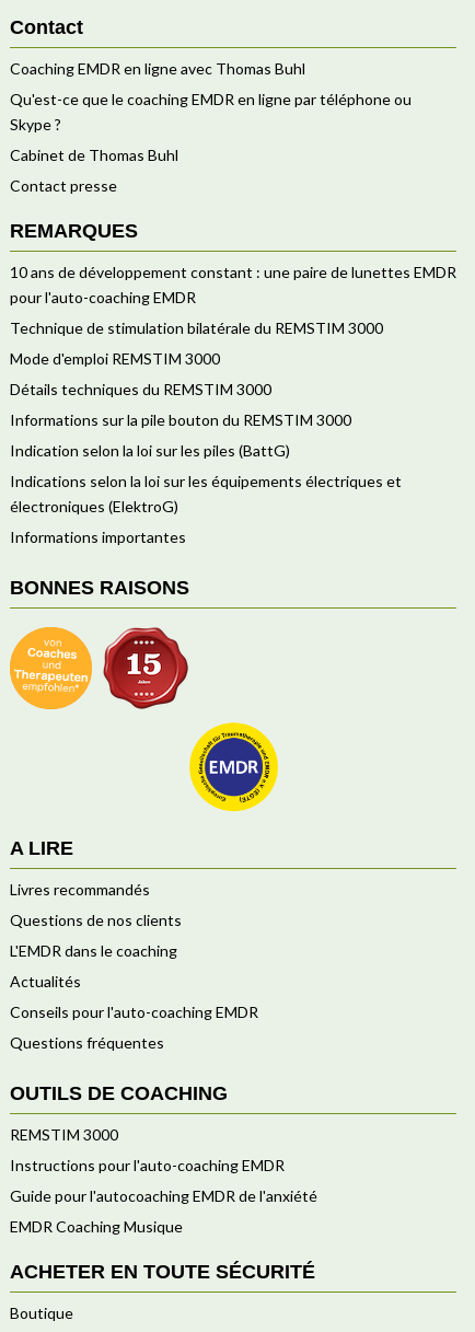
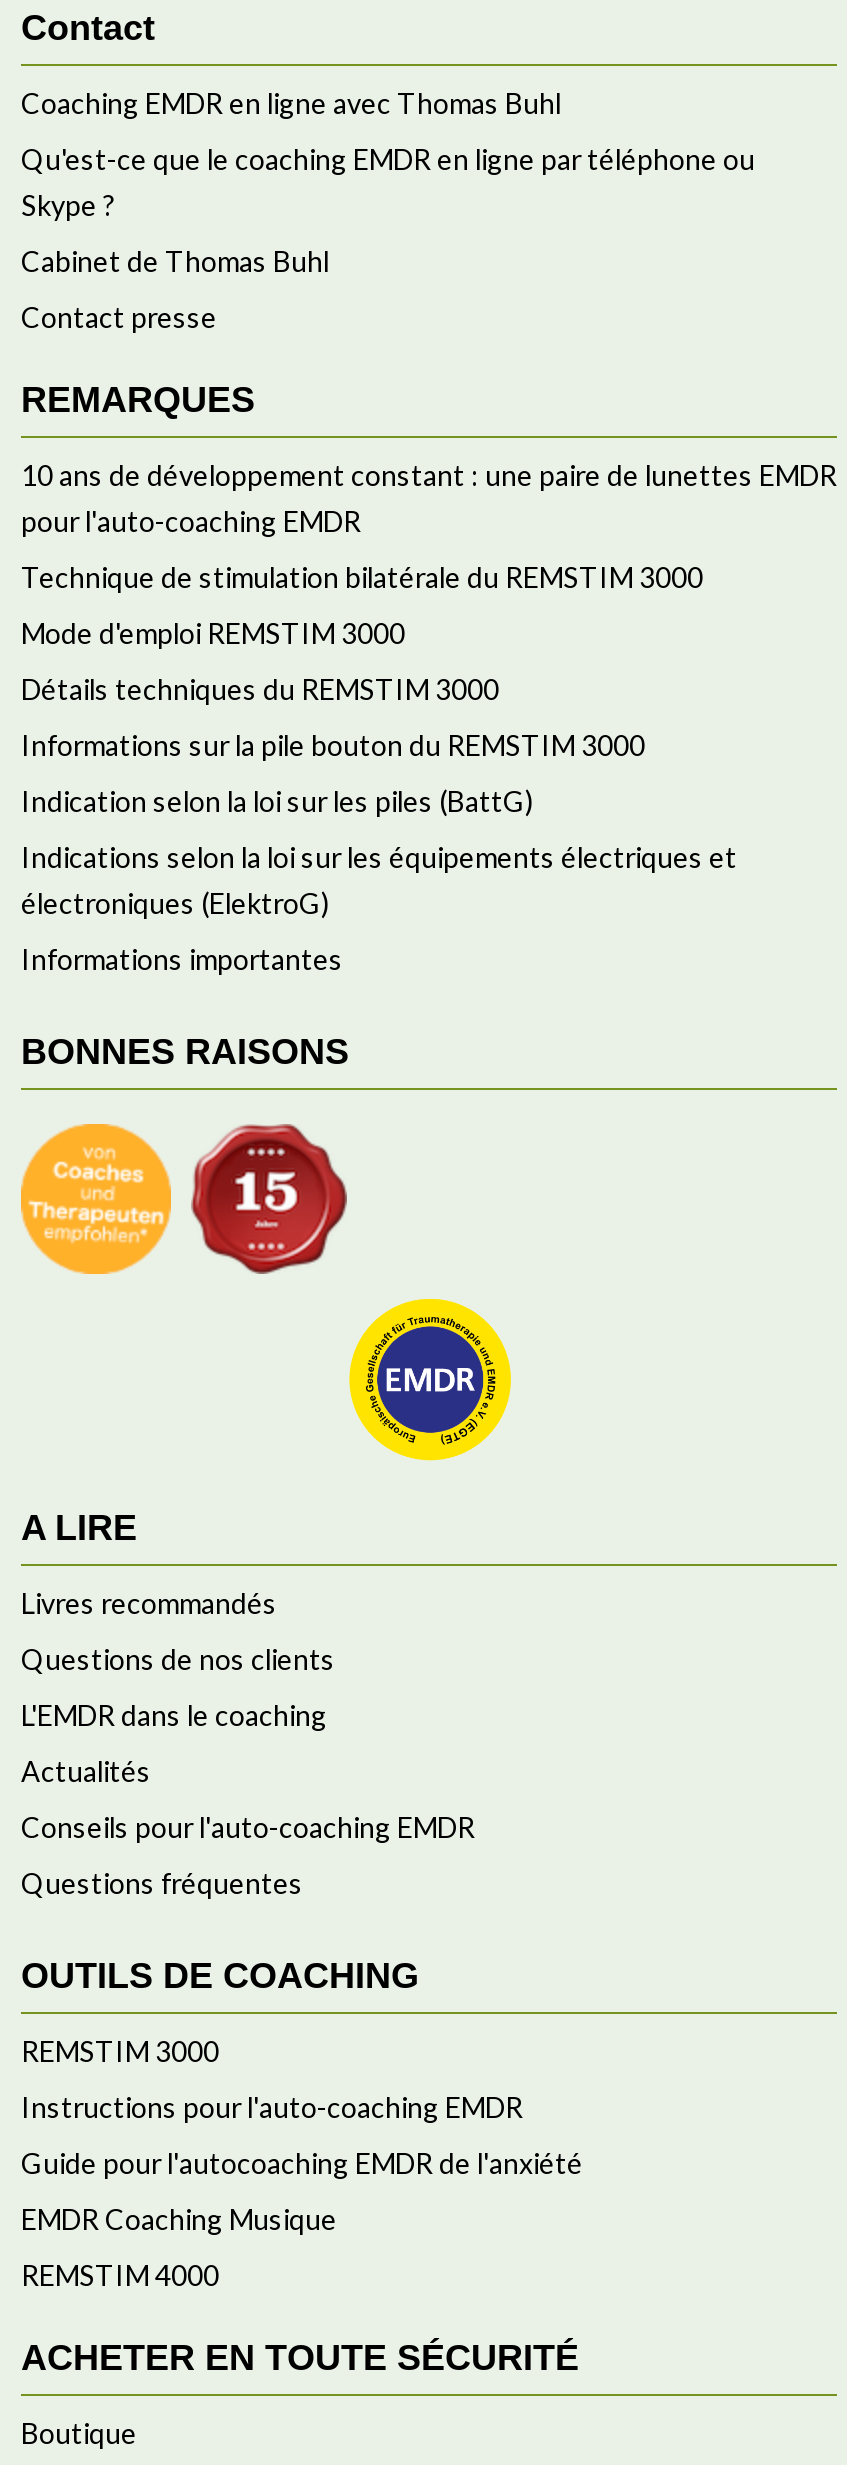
+ REMSTIM 4000
